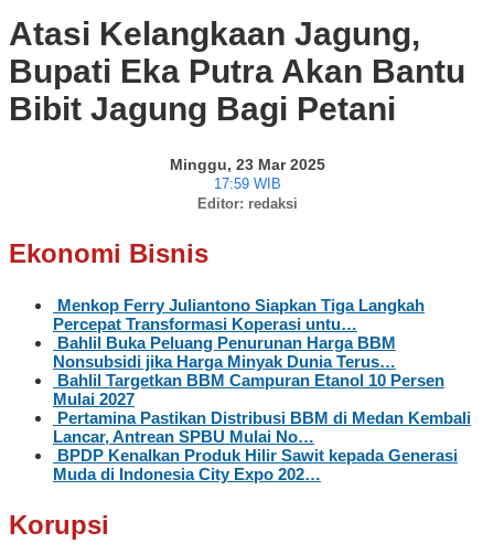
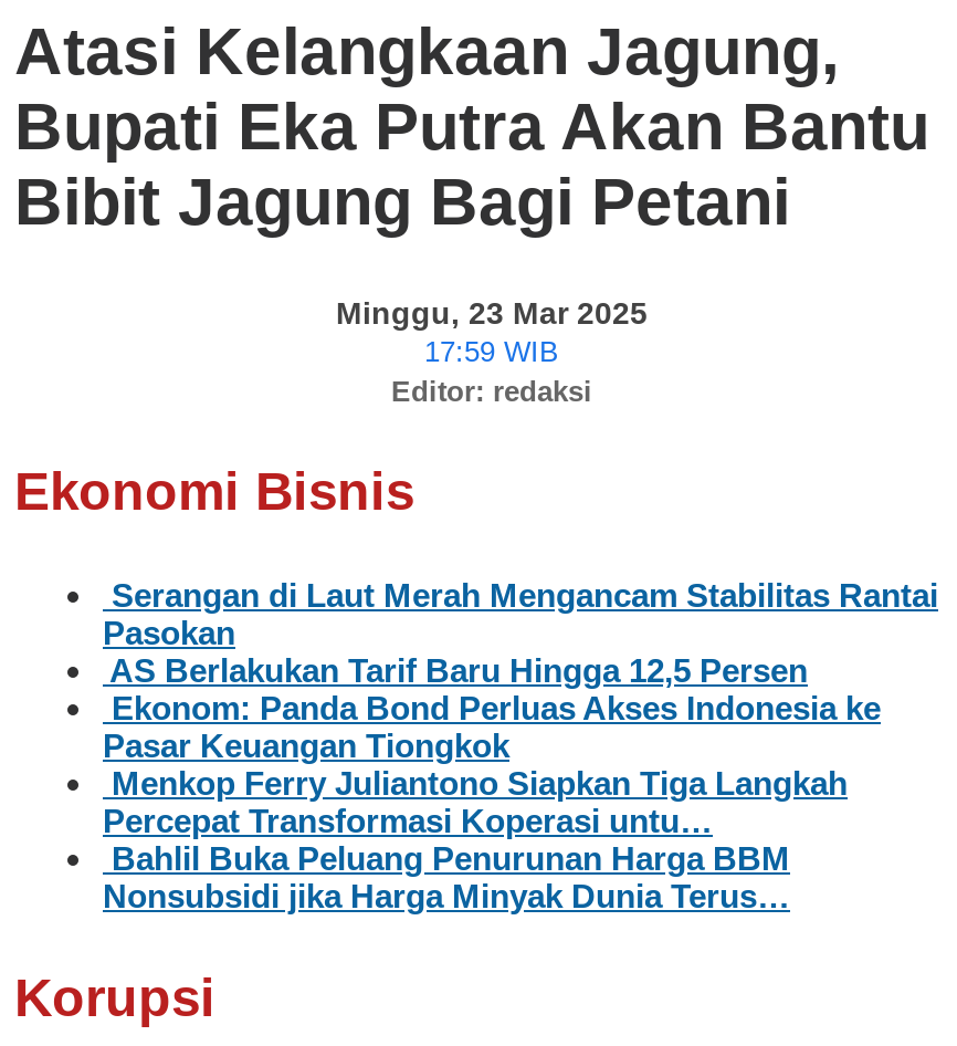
+ Serangan di Laut Merah Mengancam Stabilitas Rantai
+ Pasokan
+ AS Berlakukan Tarif Baru Hingga 12,5 Persen
+ Ekonom: Panda Bond Perluas Akses Indonesia ke
+ Pasar Keuangan Tiongkok

moved down: Menkop Ferry Juliantono Siapkan Tiga Langkah | Percepat Transformasi Koperasi untu… | Bahlil Buka Peluang Penurunan Harga BBM | Nonsubsidi jika Harga Minyak Dunia Terus…

- Bahlil Targetkan BBM Campuran Etanol 10 Persen
- Mulai 2027
- Pertamina Pastikan Distribusi BBM di Medan Kembali
- Lancar, Antrean SPBU Mulai No…
- BPDP Kenalkan Produk Hilir Sawit kepada Generasi
- Muda di Indonesia City Expo 202…
